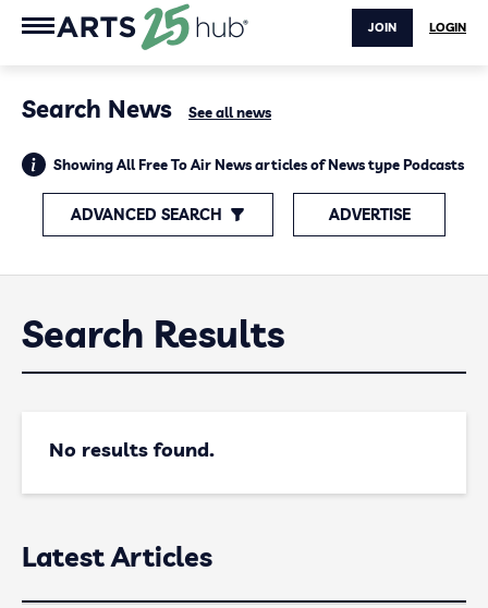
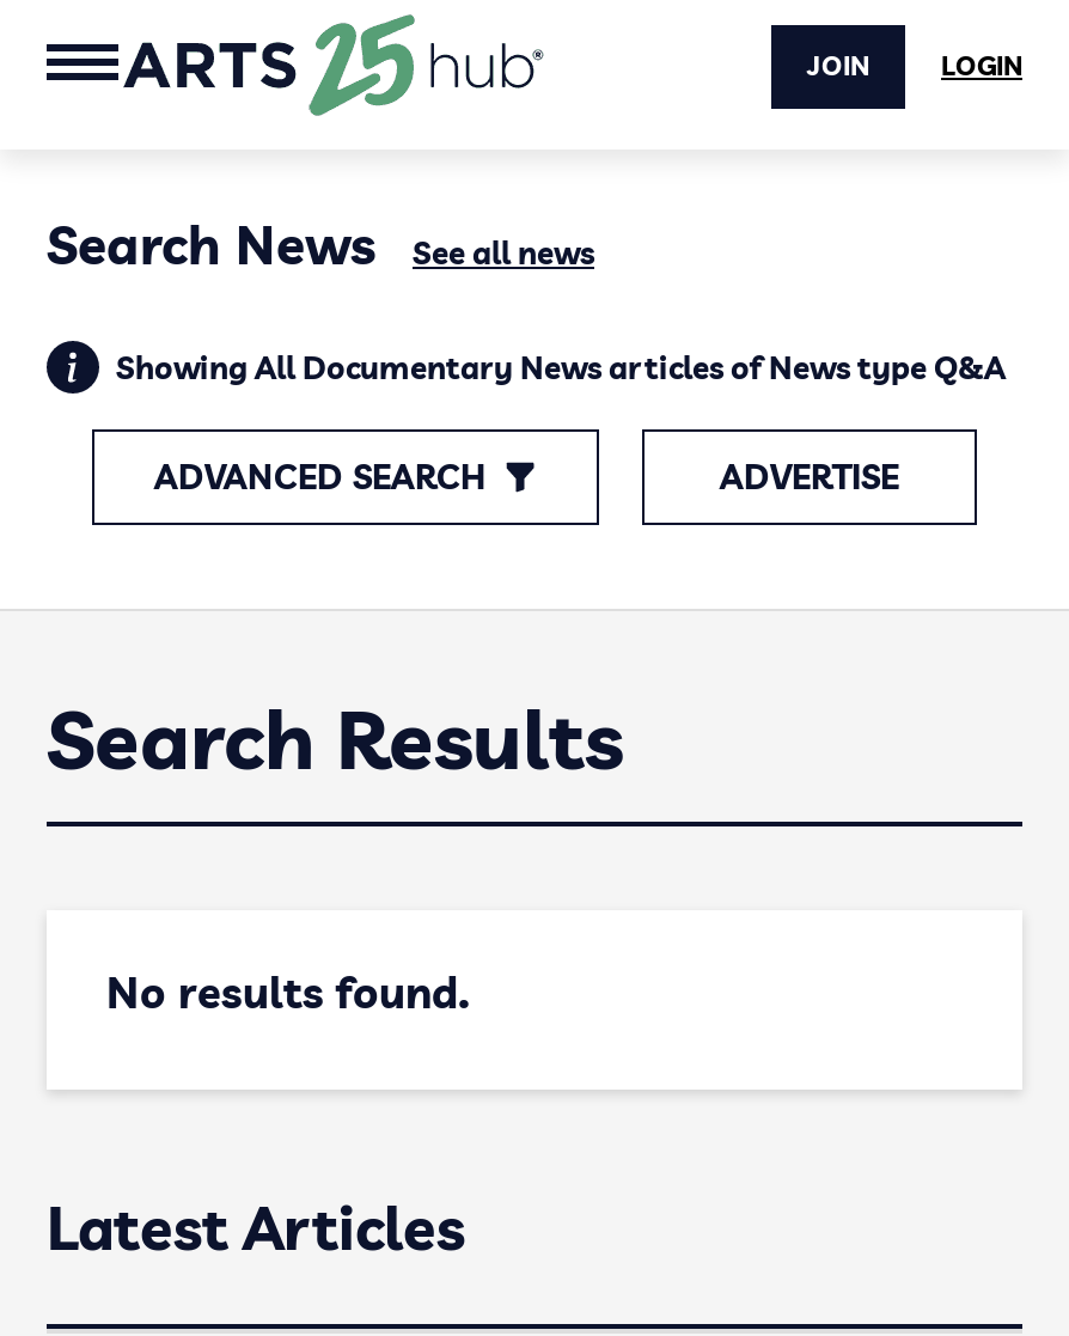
- Showing All Free To Air News articles of News type Podcasts
+ Showing All Documentary News articles of News type Q&A
